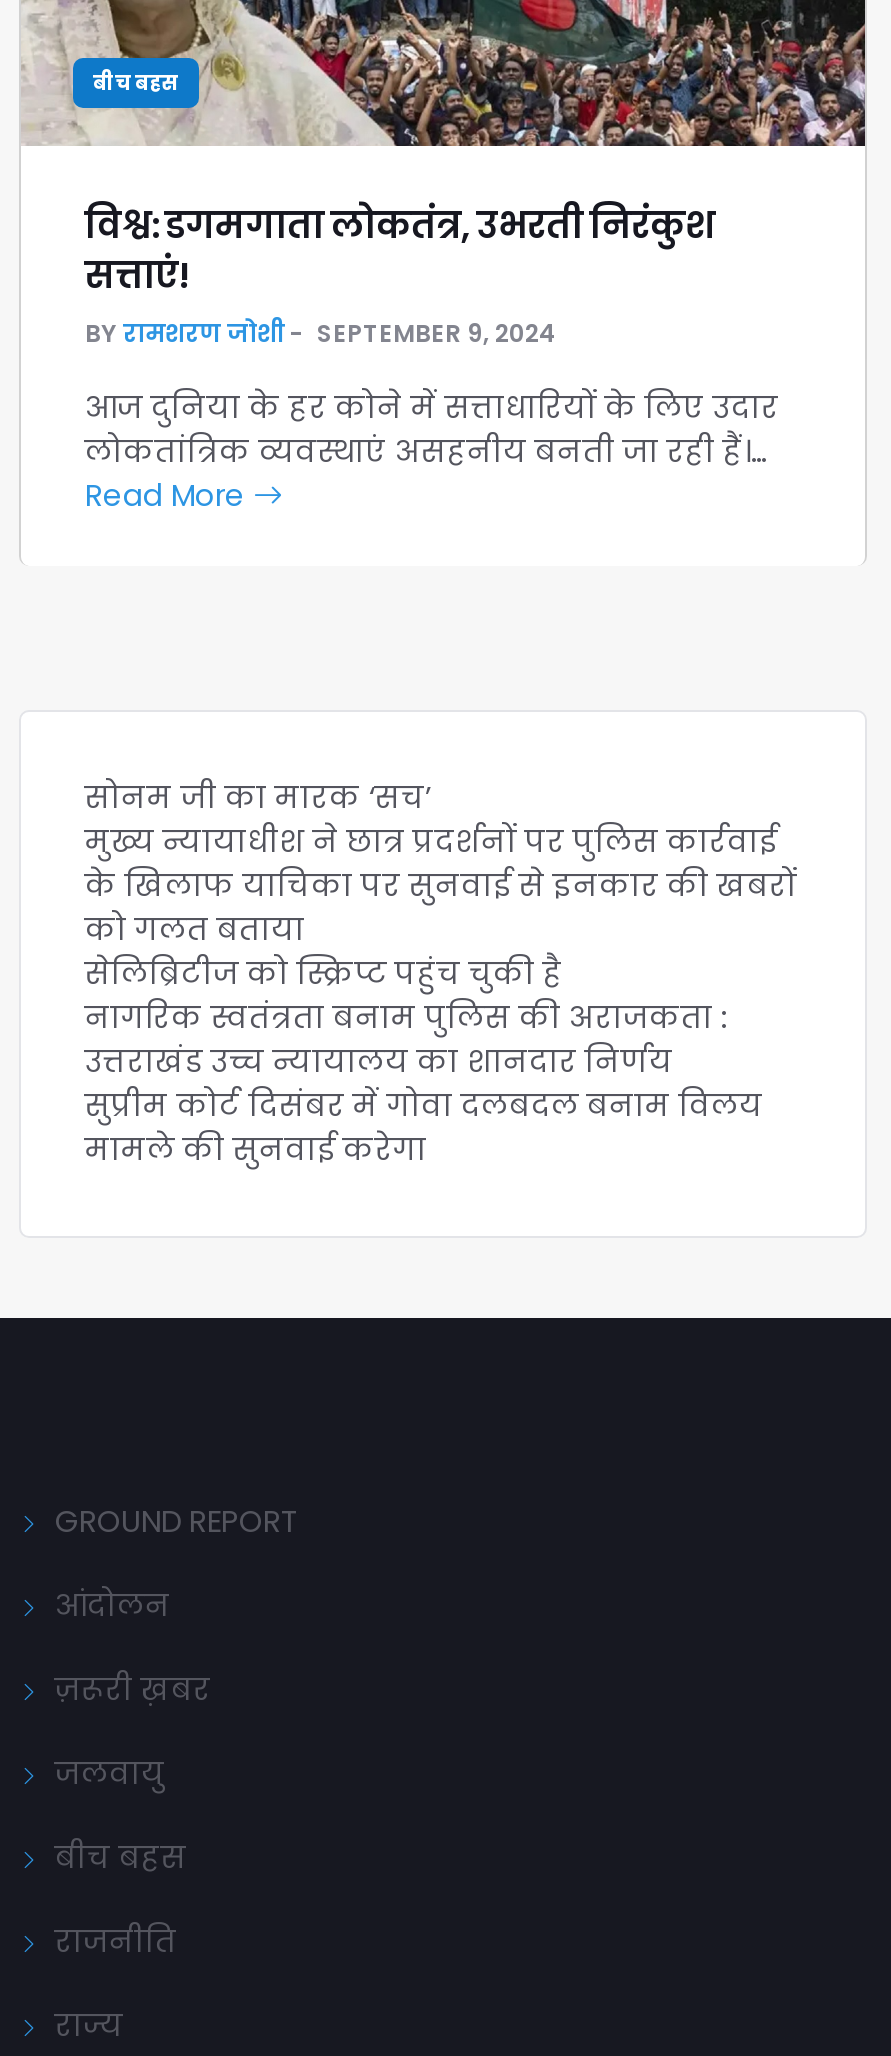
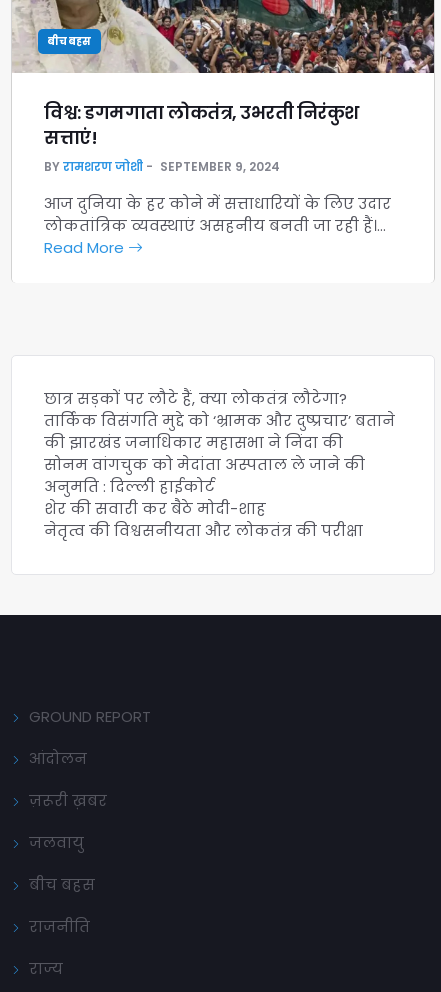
- सोनम जी का मारक ‘सच’
- मुख्य न्यायाधीश ने छात्र प्रदर्शनों पर पुलिस कार्रवाई
- के खिलाफ याचिका पर सुनवाई से इनकार की खबरों
- को गलत बताया
- सेलिब्रिटीज को स्क्रिप्ट पहुंच चुकी है
- नागरिक स्वतंत्रता बनाम पुलिस की अराजकता :
- उत्तराखंड उच्च न्यायालय का शानदार निर्णय
- सुप्रीम कोर्ट दिसंबर में गोवा दलबदल बनाम विलय
- मामले की सुनवाई करेगा
+ छात्र सड़कों पर लौटे हैं, क्या लोकतंत्र लौटेगा?
+ तार्किक विसंगति मुद्दे को ‘भ्रामक और दुष्प्रचार’ बताने
+ की झारखंड जनाधिकार महासभा ने निंदा की
+ सोनम वांगचुक को मेदांता अस्पताल ले जाने की
+ अनुमति : दिल्ली हाईकोर्ट
+ शेर की सवारी कर बैठे मोदी-शाह
+ नेतृत्व की विश्वसनीयता और लोकतंत्र की परीक्षा
